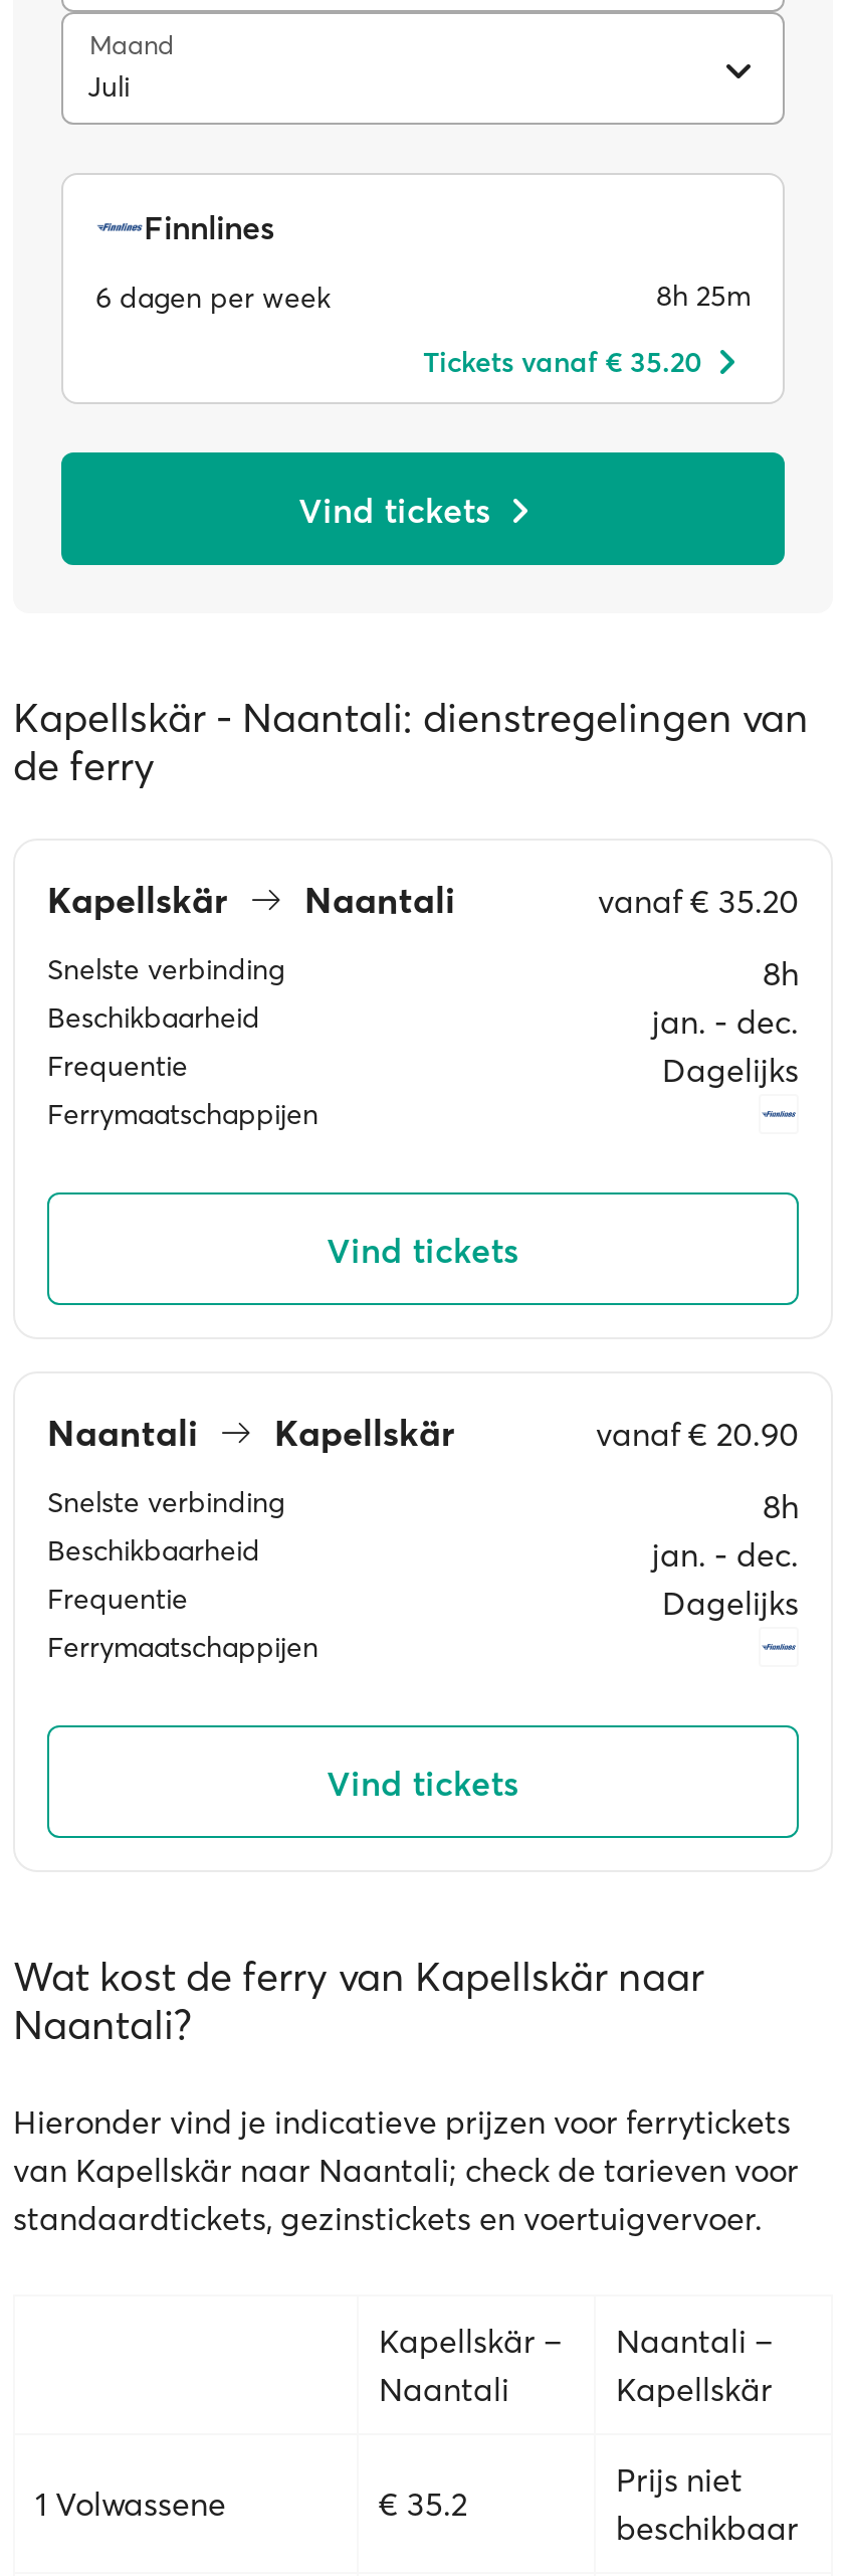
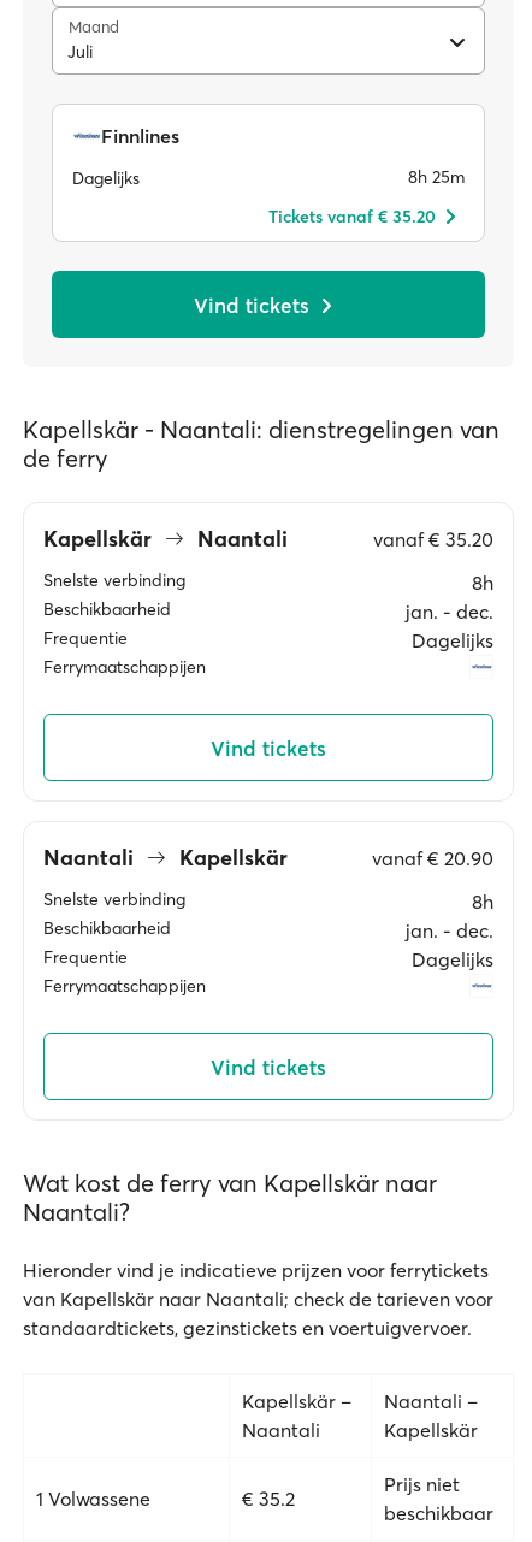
- 6 dagen per week
+ Dagelijks
